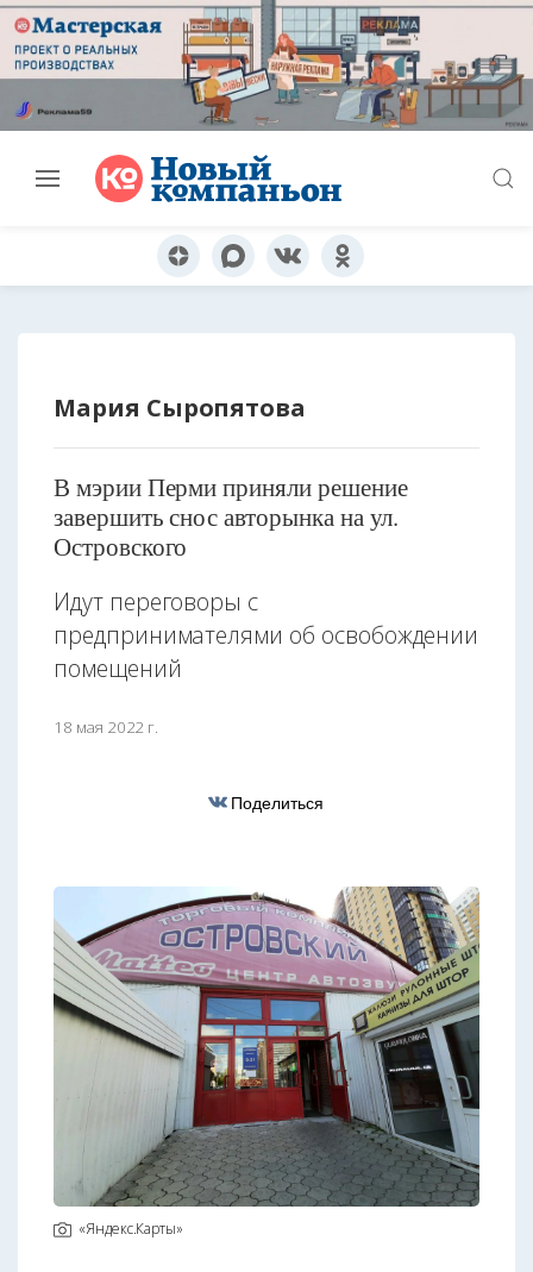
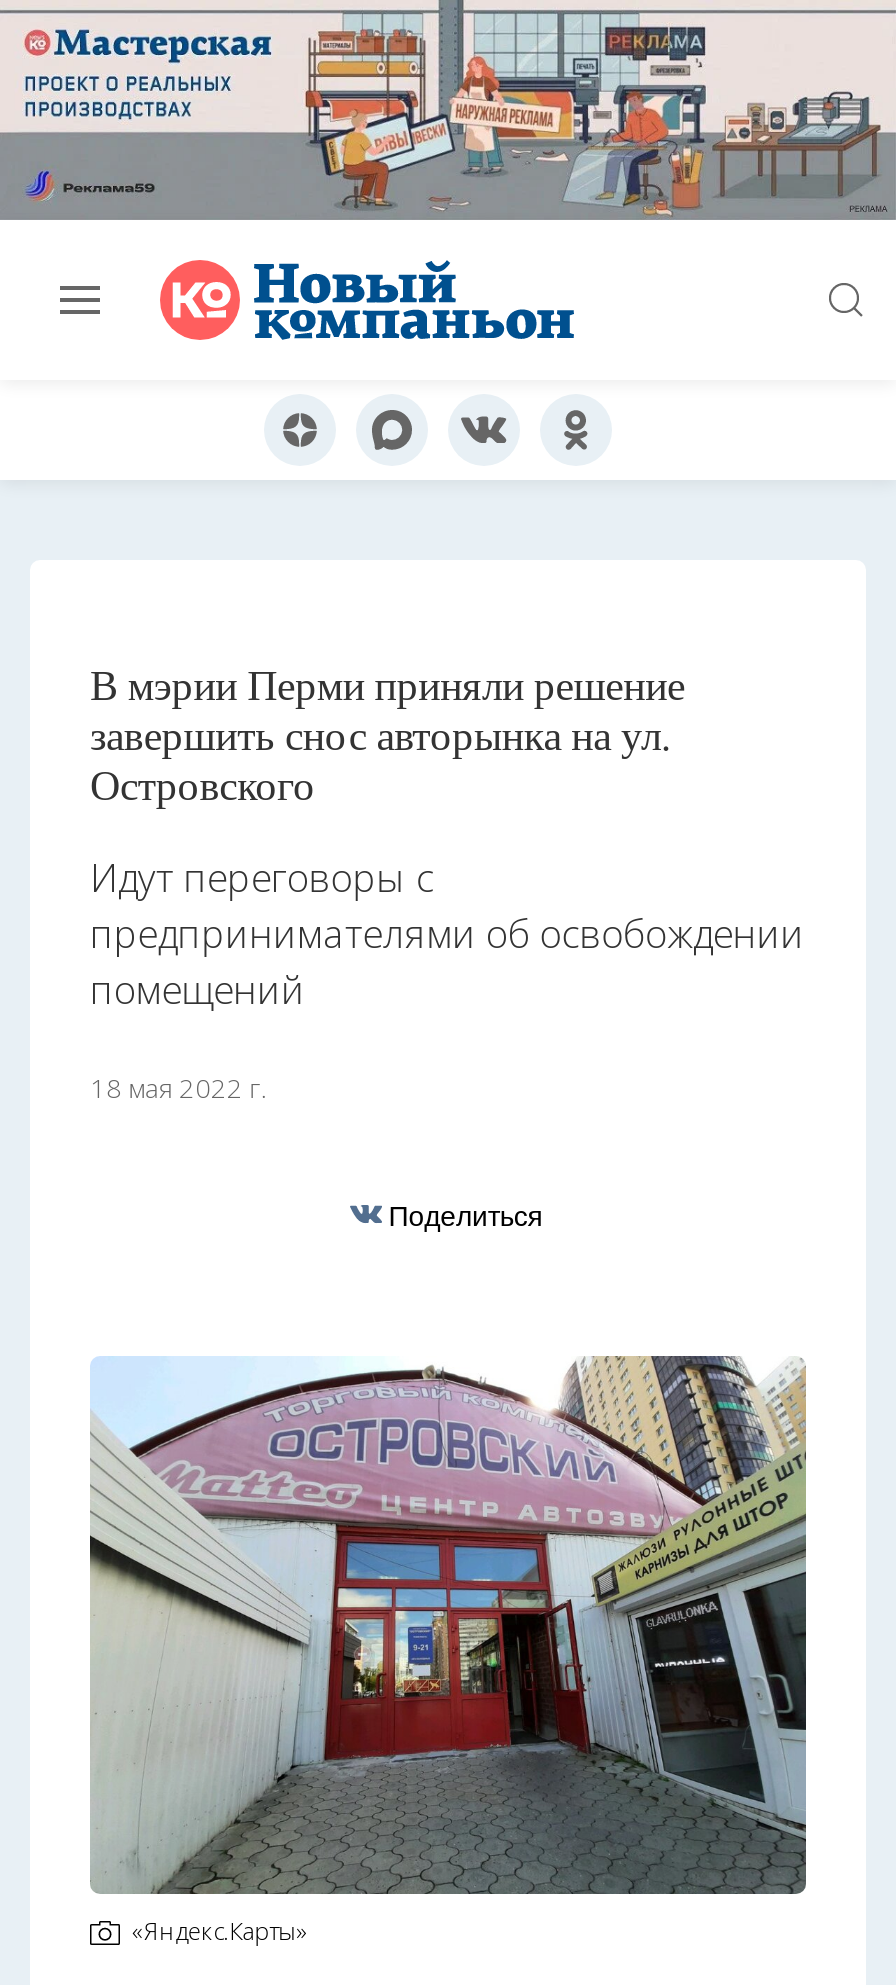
- Мария Сыропятова
